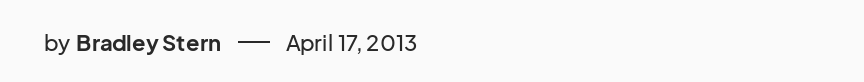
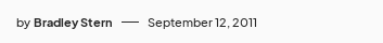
- April 17, 2013
+ September 12, 2011
